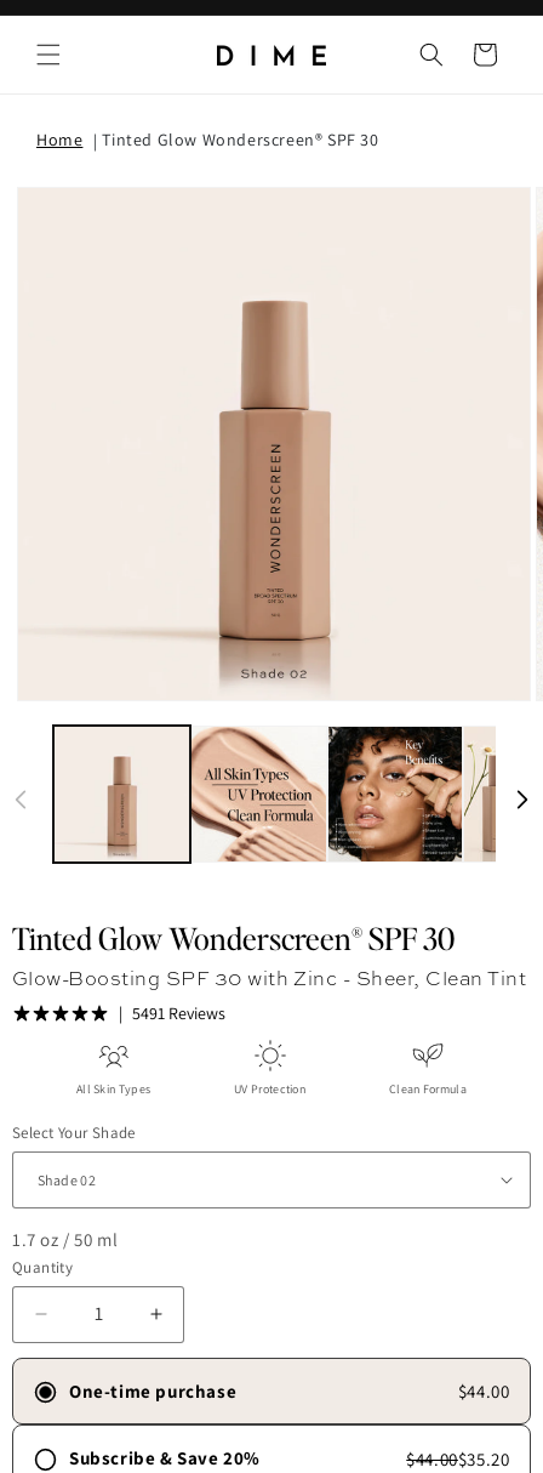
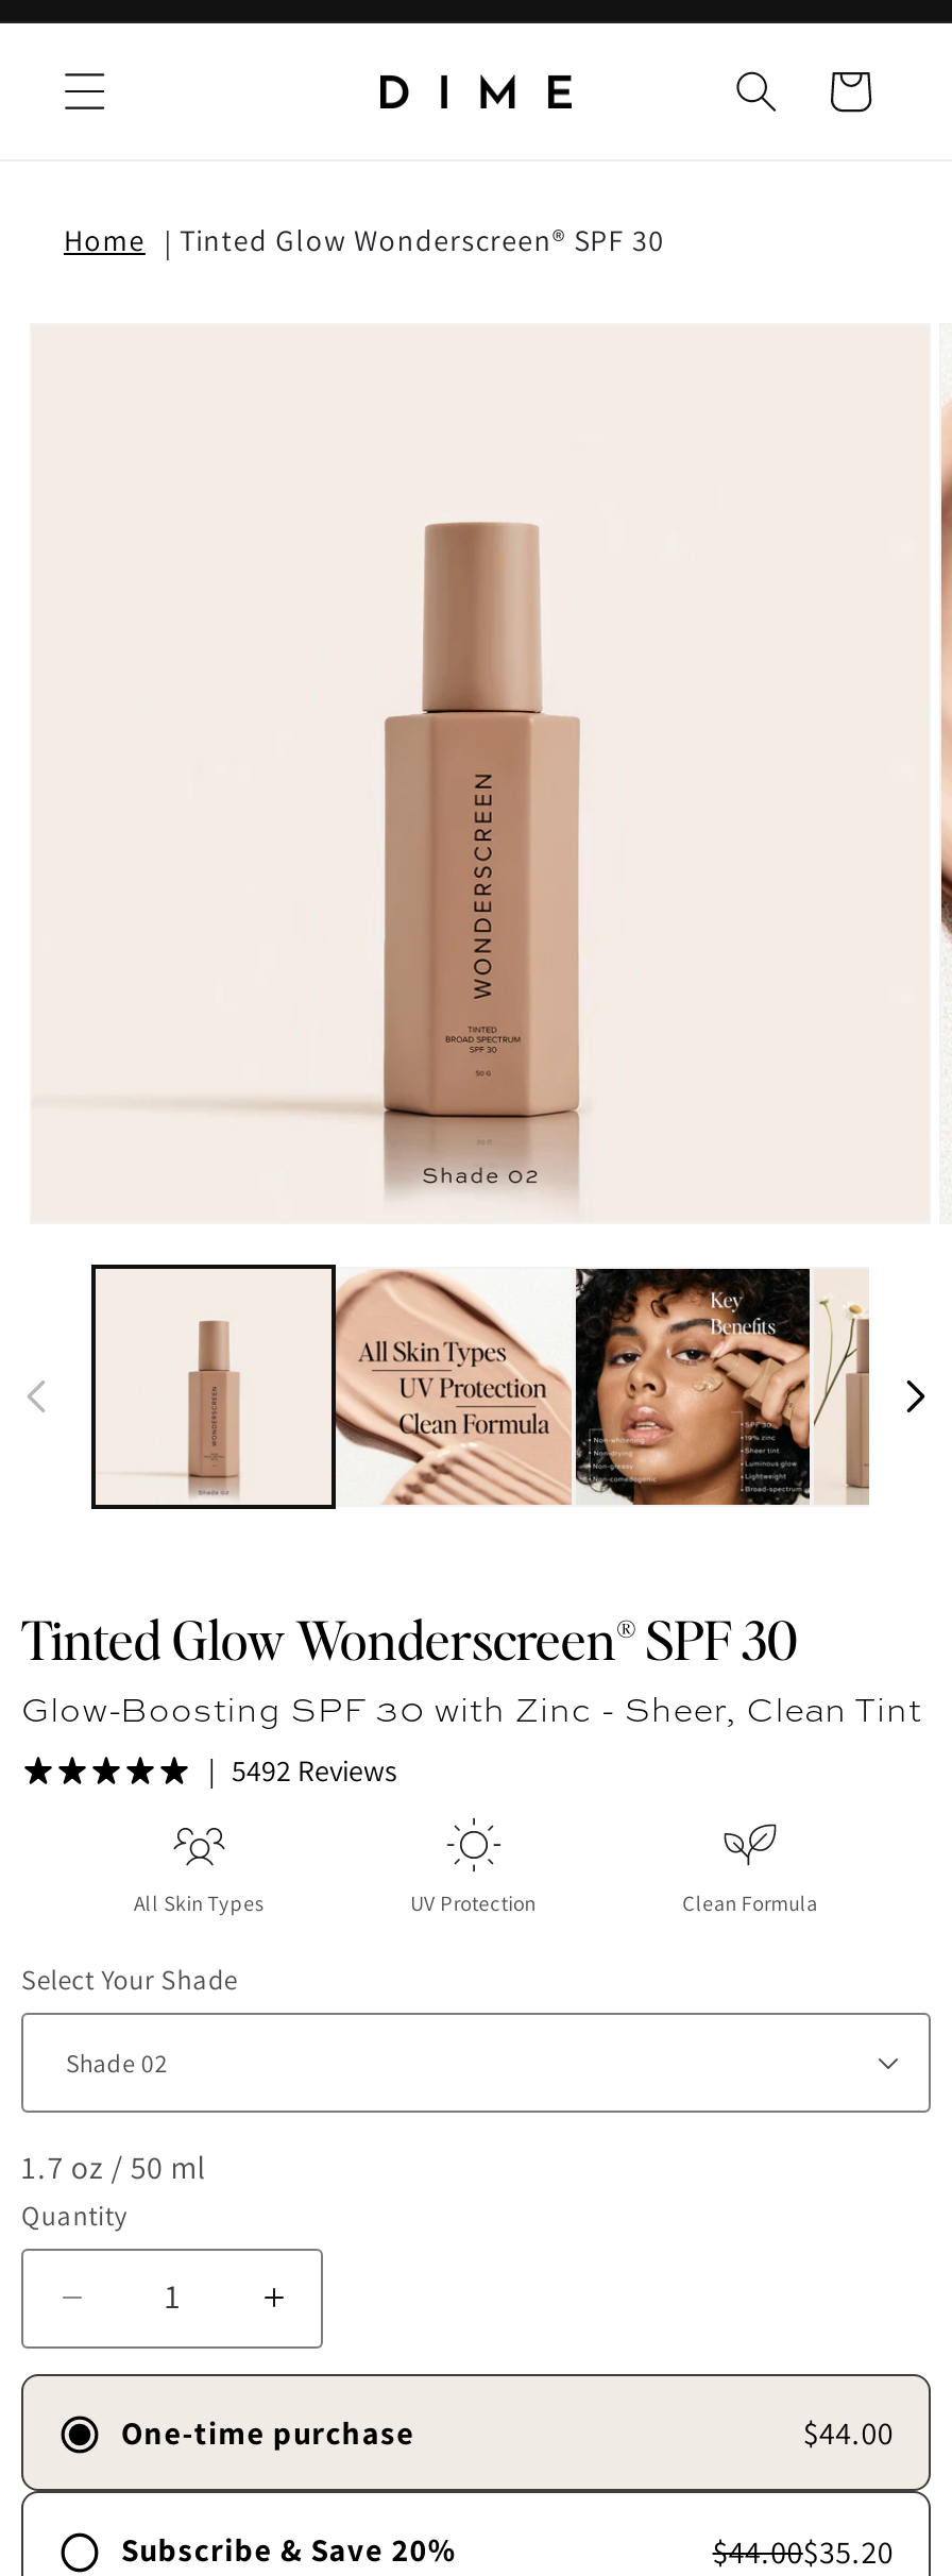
- 5491 Reviews
+ 5492 Reviews
